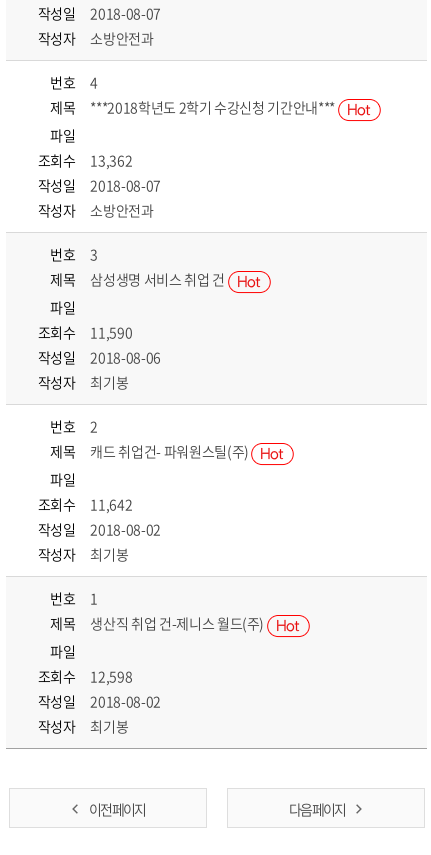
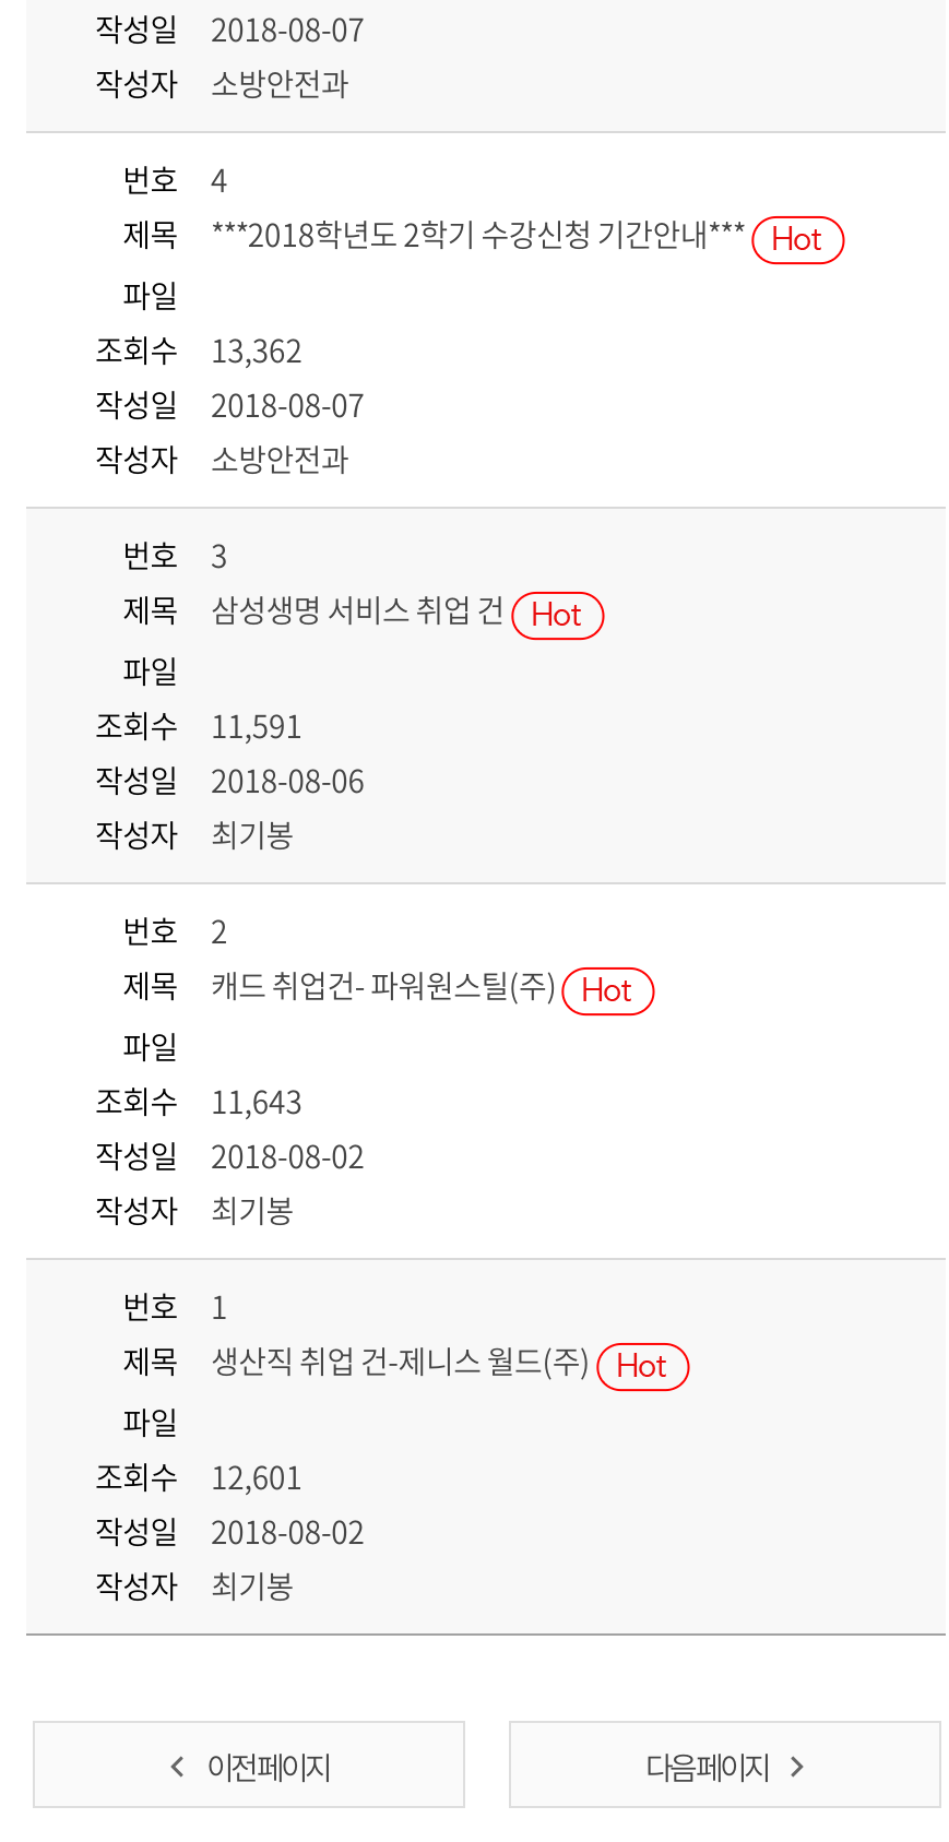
- 조회수 11,590
+ 조회수 11,591

- 조회수 11,642
+ 조회수 11,643

- 조회수 12,598
+ 조회수 12,601
